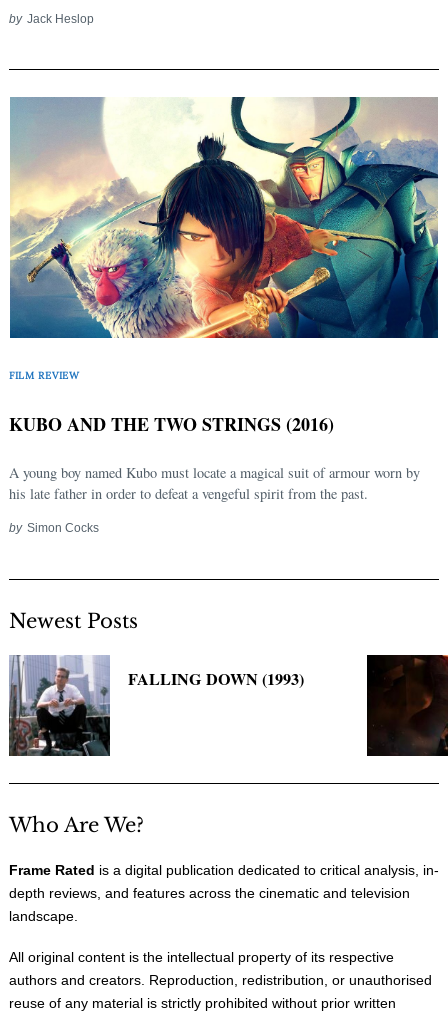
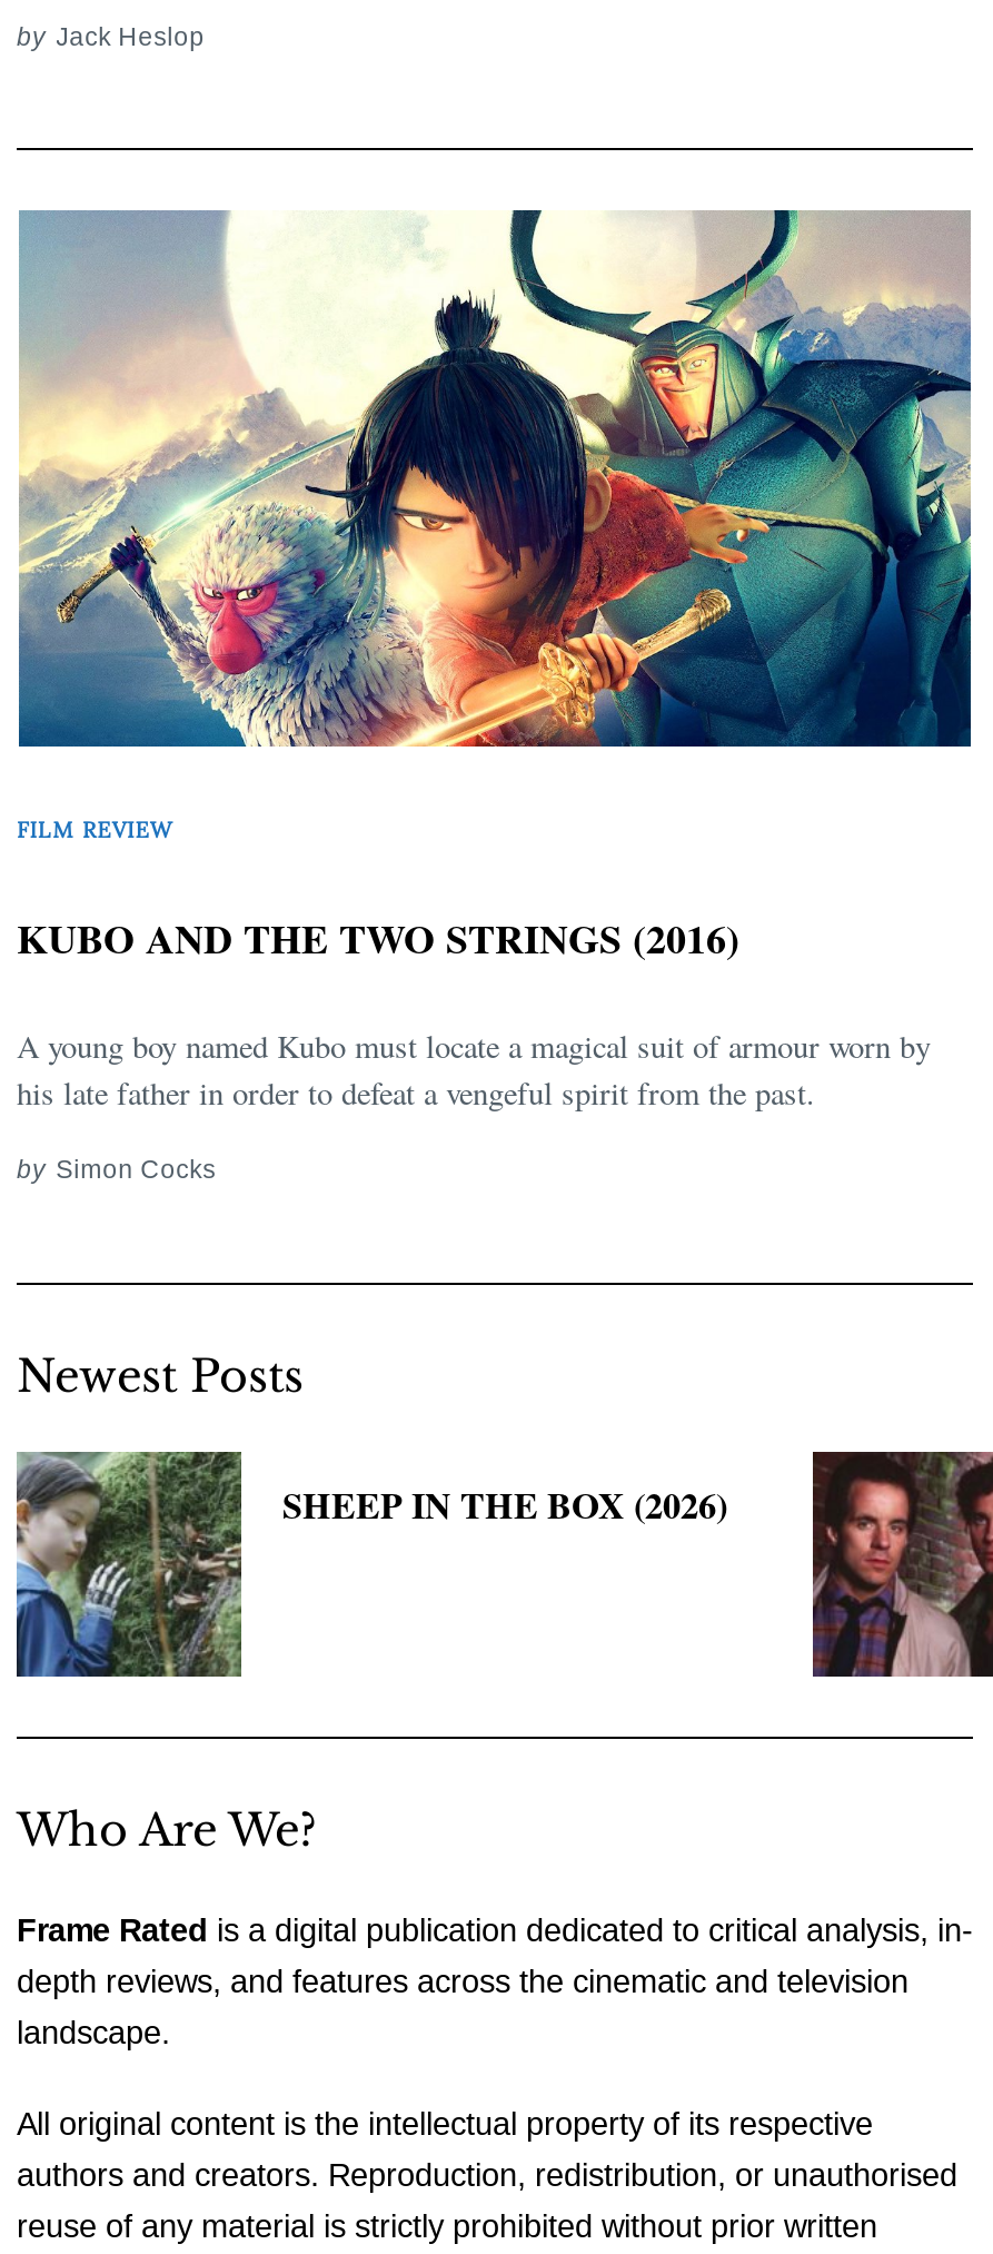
- [image]
- FALLING DOWN (1993)
+ [image]
+ SHEEP IN THE BOX (2026)

- [image]
+ [image]
